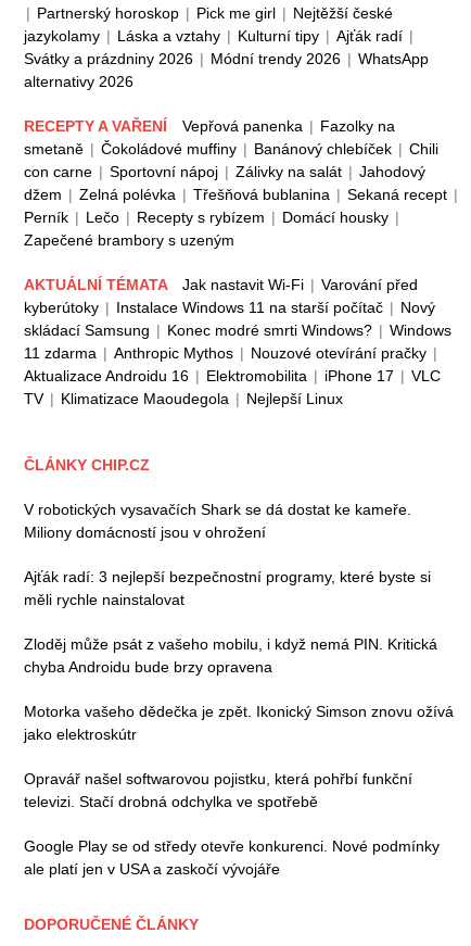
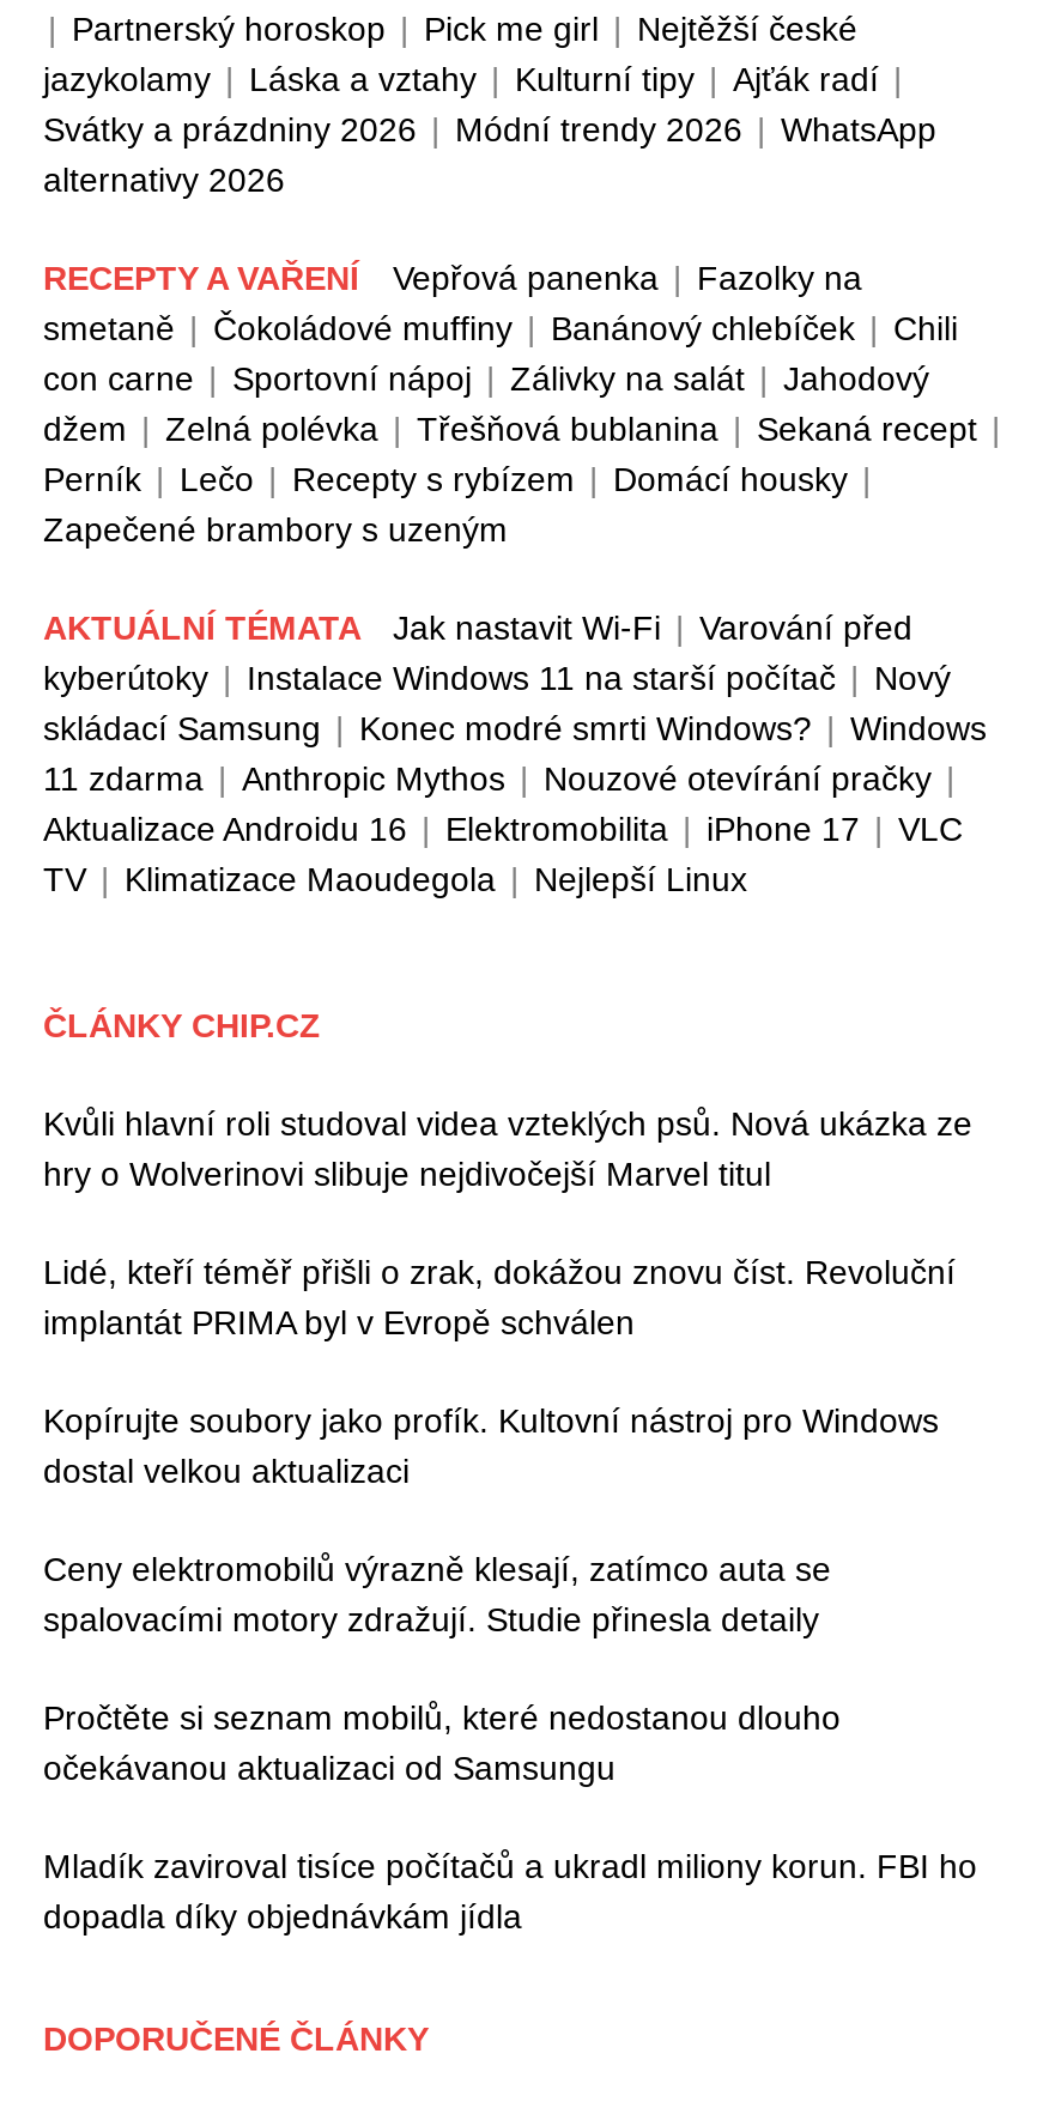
- V robotických vysavačích Shark se dá dostat ke kameře.
- Miliony domácností jsou v ohrožení
+ Kvůli hlavní roli studoval videa vzteklých psů. Nová ukázka ze
+ hry o Wolverinovi slibuje nejdivočejší Marvel titul

- Ajťák radí: 3 nejlepší bezpečnostní programy, které byste si
- měli rychle nainstalovat
+ Lidé, kteří téměř přišli o zrak, dokážou znovu číst. Revoluční
+ implantát PRIMA byl v Evropě schválen

- Zloděj může psát z vašeho mobilu, i když nemá PIN. Kritická
- chyba Androidu bude brzy opravena
+ Kopírujte soubory jako profík. Kultovní nástroj pro Windows
+ dostal velkou aktualizaci

- Motorka vašeho dědečka je zpět. Ikonický Simson znovu ožívá
- jako elektroskútr
+ Ceny elektromobilů výrazně klesají, zatímco auta se
+ spalovacími motory zdražují. Studie přinesla detaily

- Opravář našel softwarovou pojistku, která pohřbí funkční
- televizi. Stačí drobná odchylka ve spotřebě
+ Pročtěte si seznam mobilů, které nedostanou dlouho
+ očekávanou aktualizaci od Samsungu

- Google Play se od středy otevře konkurenci. Nové podmínky
- ale platí jen v USA a zaskočí vývojáře
+ Mladík zaviroval tisíce počítačů a ukradl miliony korun. FBI ho
+ dopadla díky objednávkám jídla
